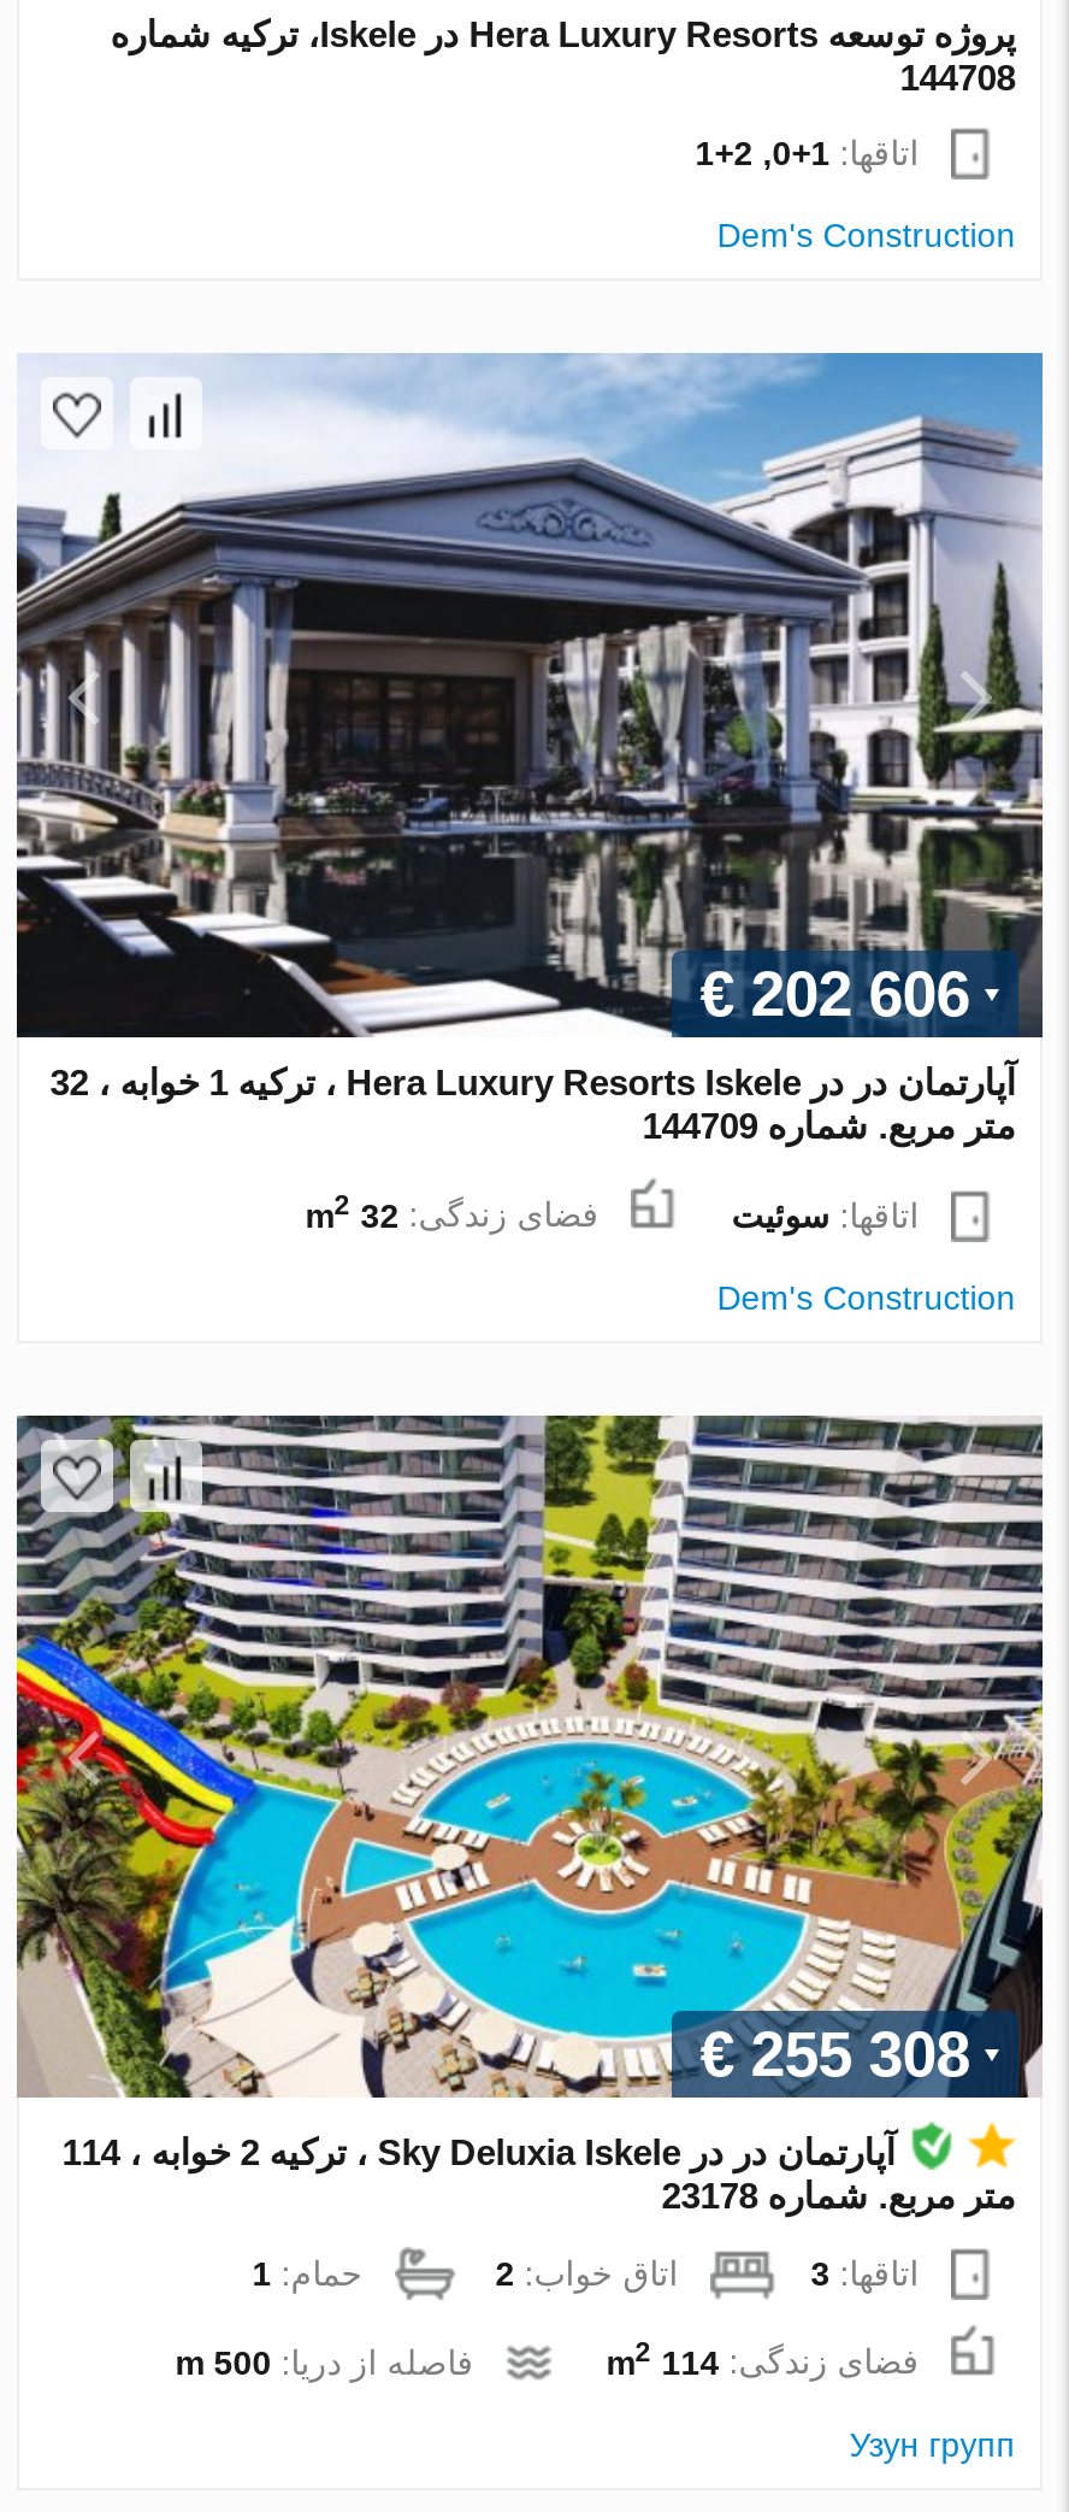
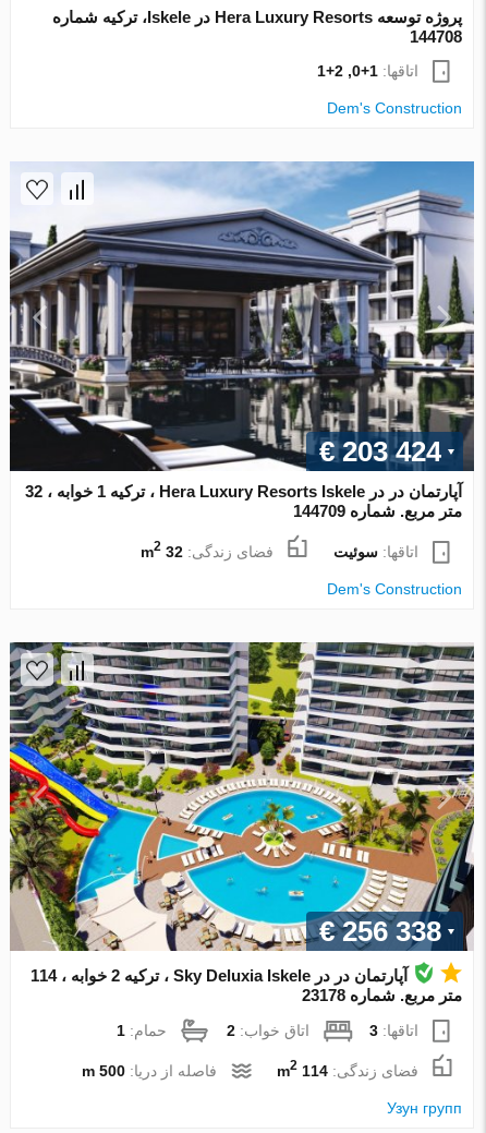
- € 202 606
+ € 203 424

- € 255 308
+ € 256 338
